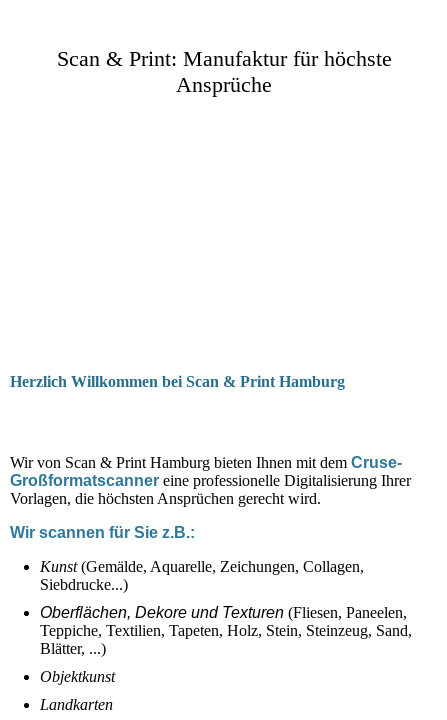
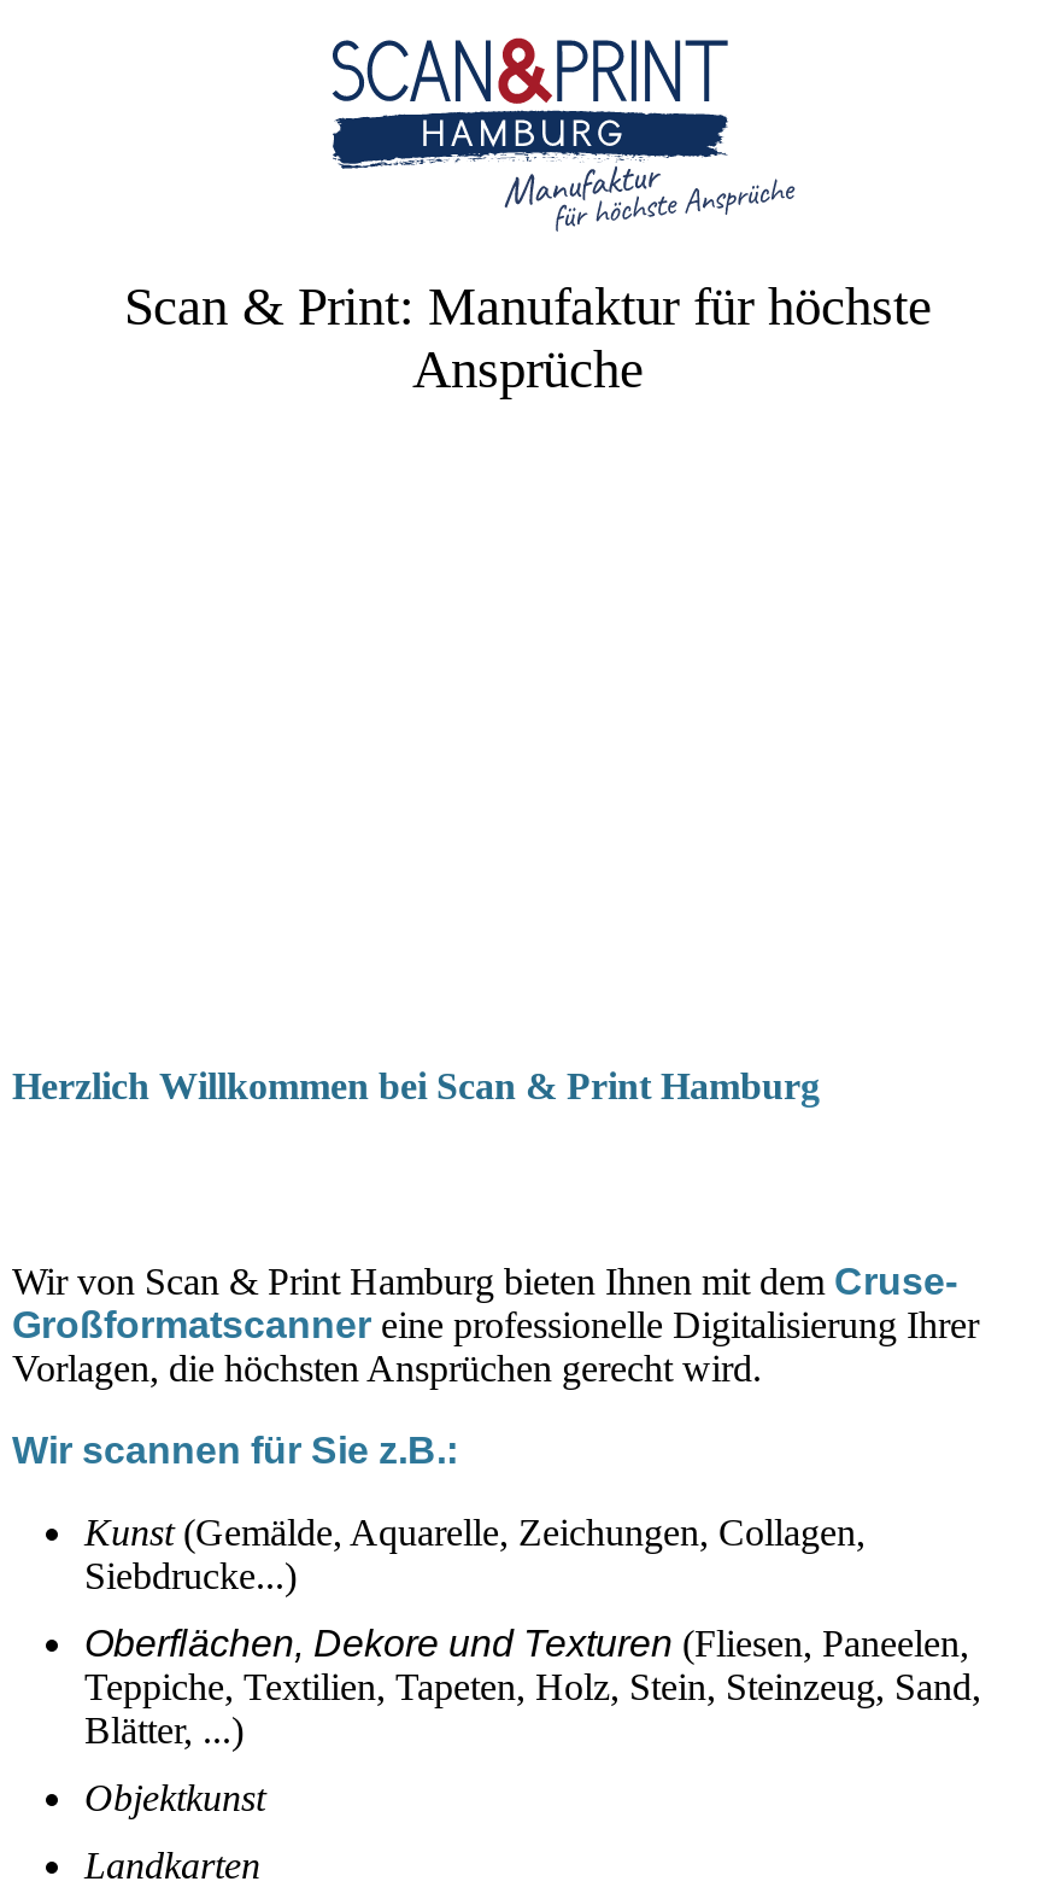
+ [image]
